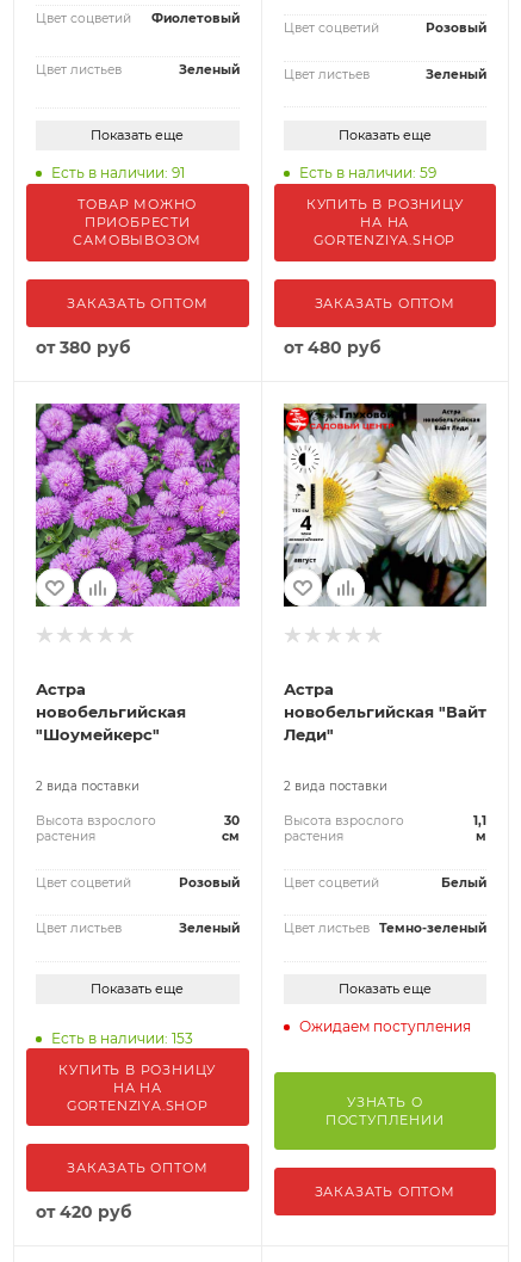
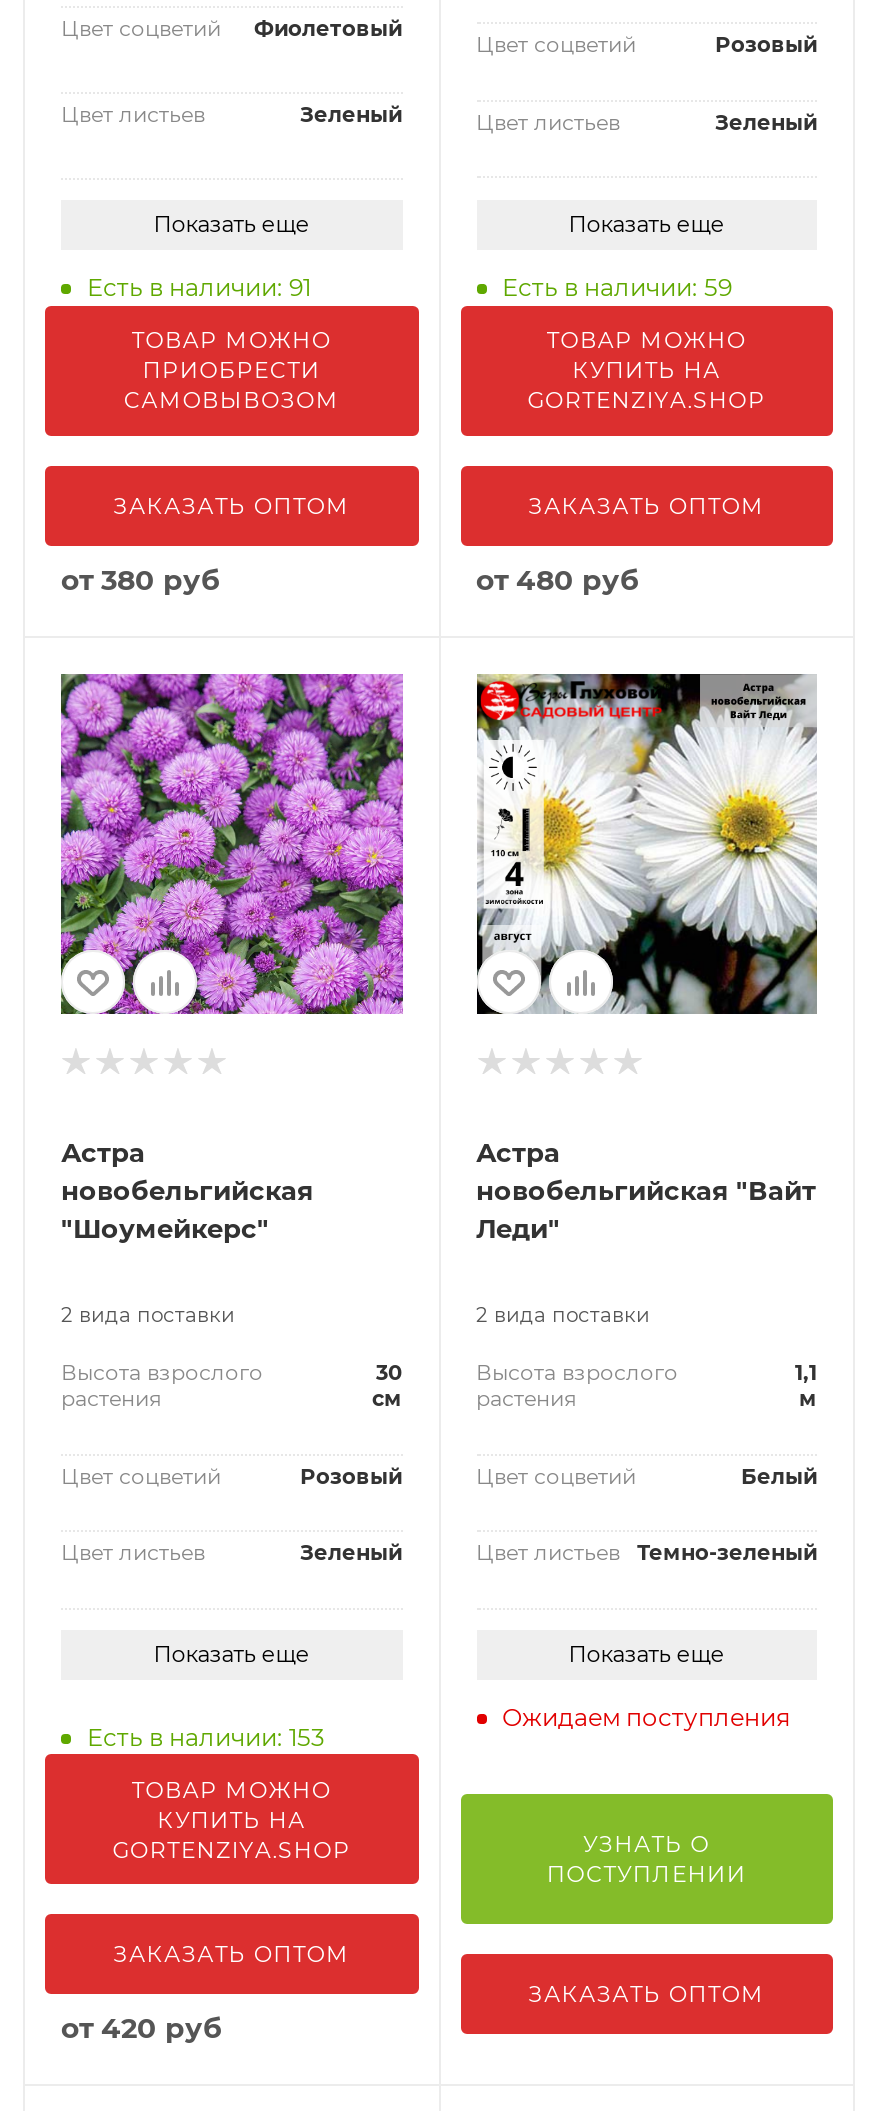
- КУПИТЬ В РОЗНИЦУ
- НА НА
+ ТОВАР МОЖНО
+ КУПИТЬ НА

- КУПИТЬ В РОЗНИЦУ
- НА НА
+ ТОВАР МОЖНО
+ КУПИТЬ НА
